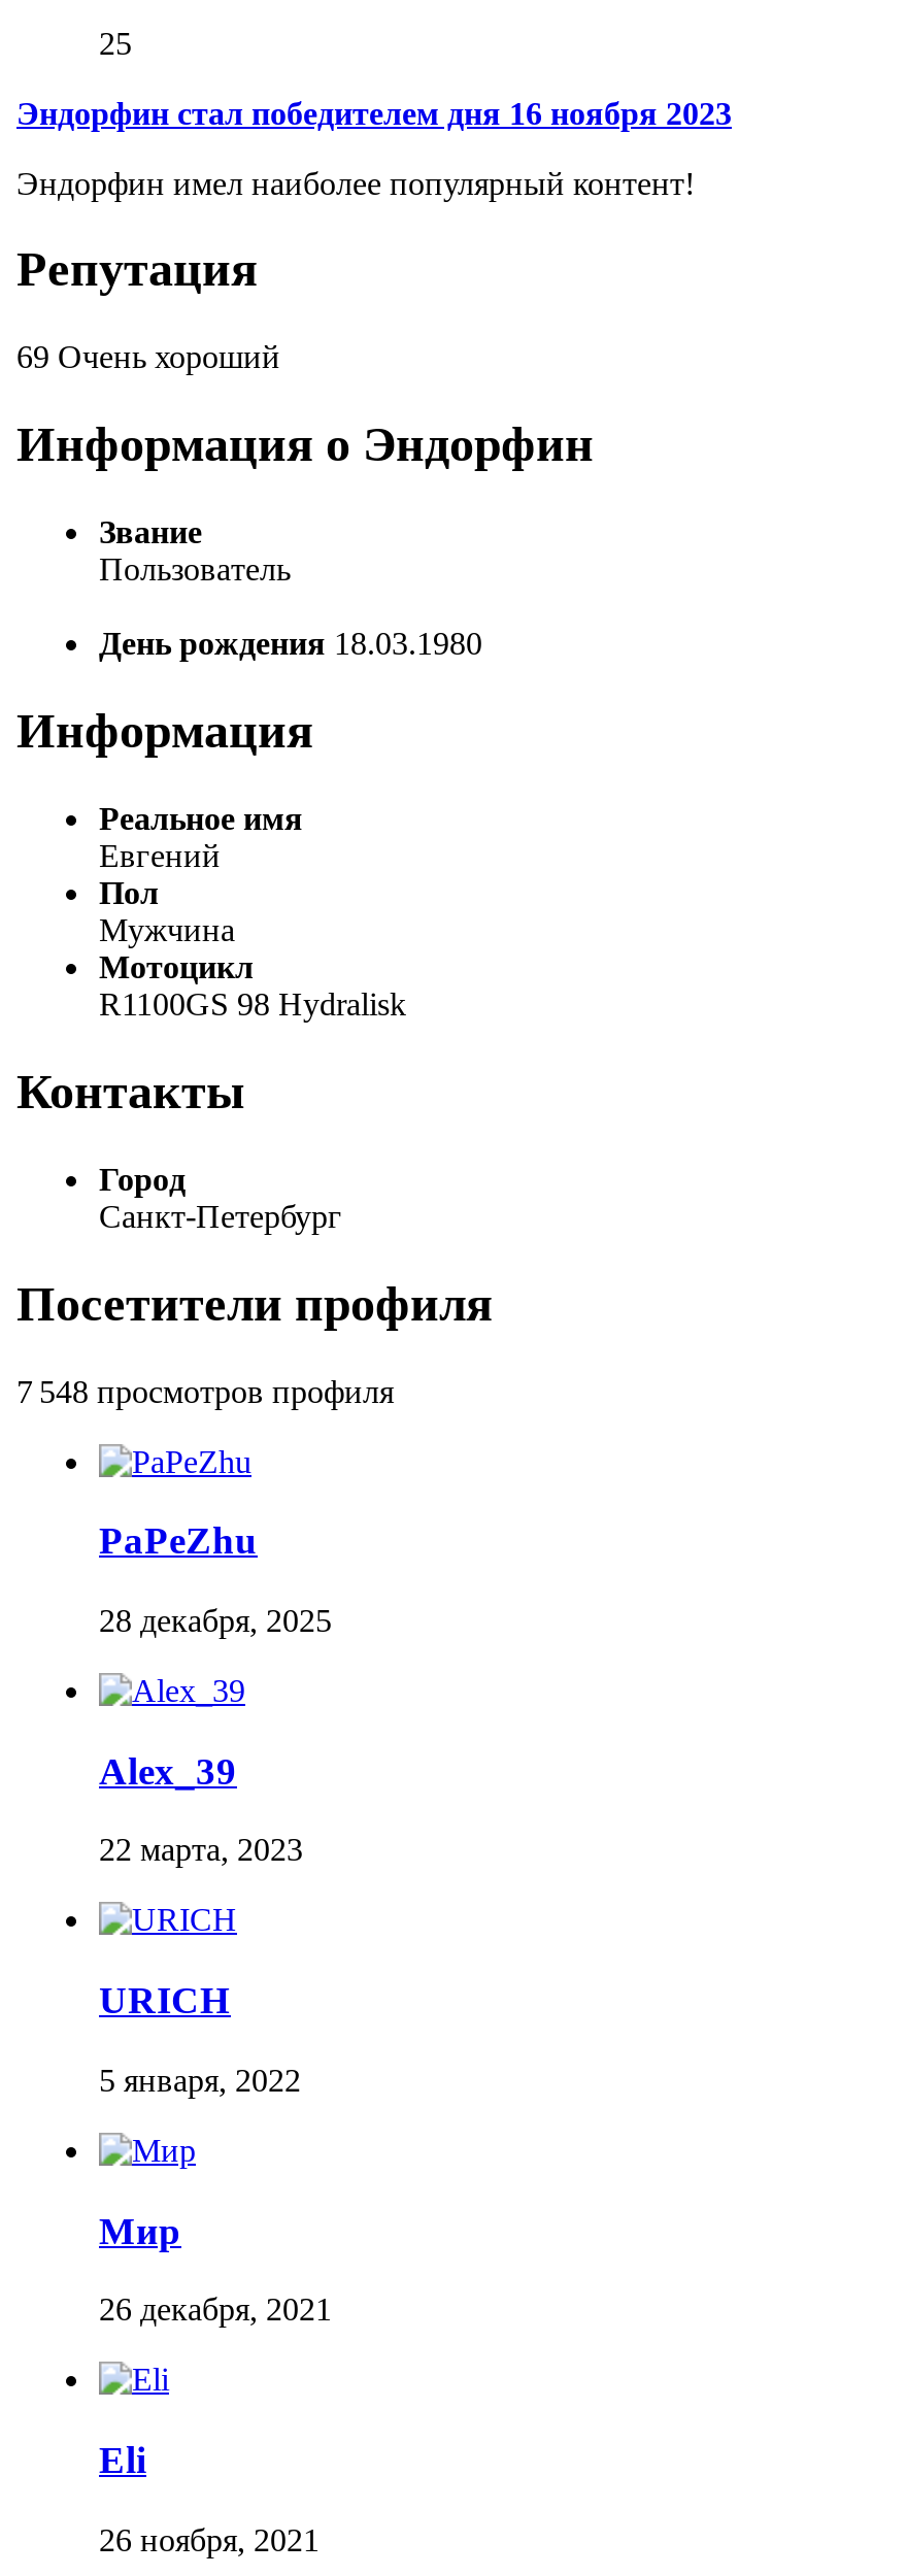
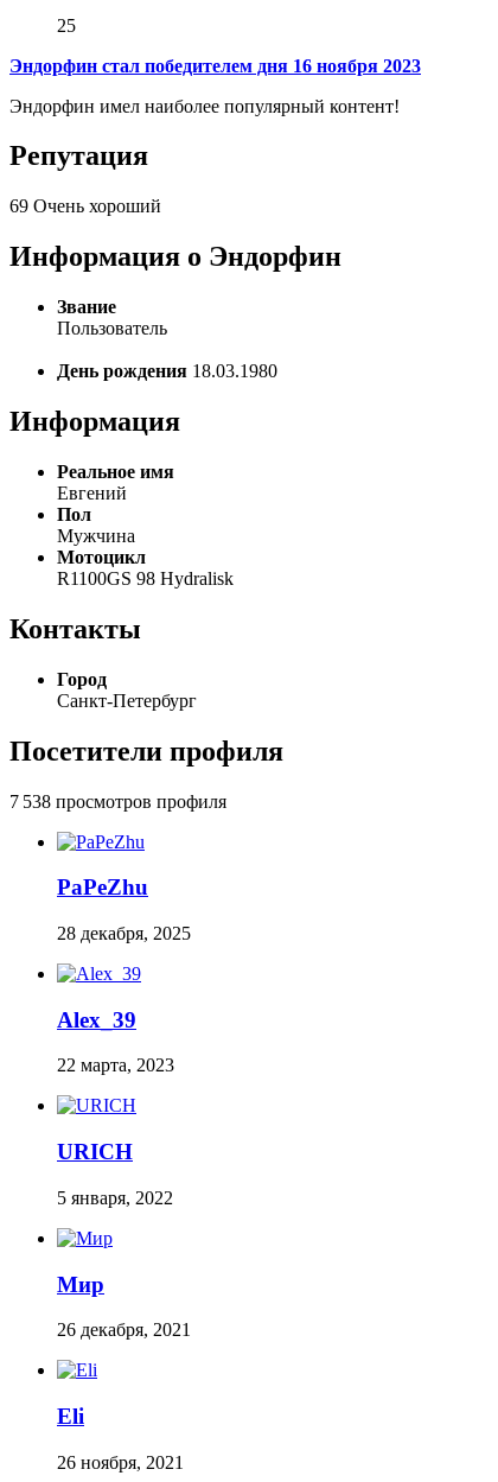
- 7 548 просмотров профиля
+ 7 538 просмотров профиля
